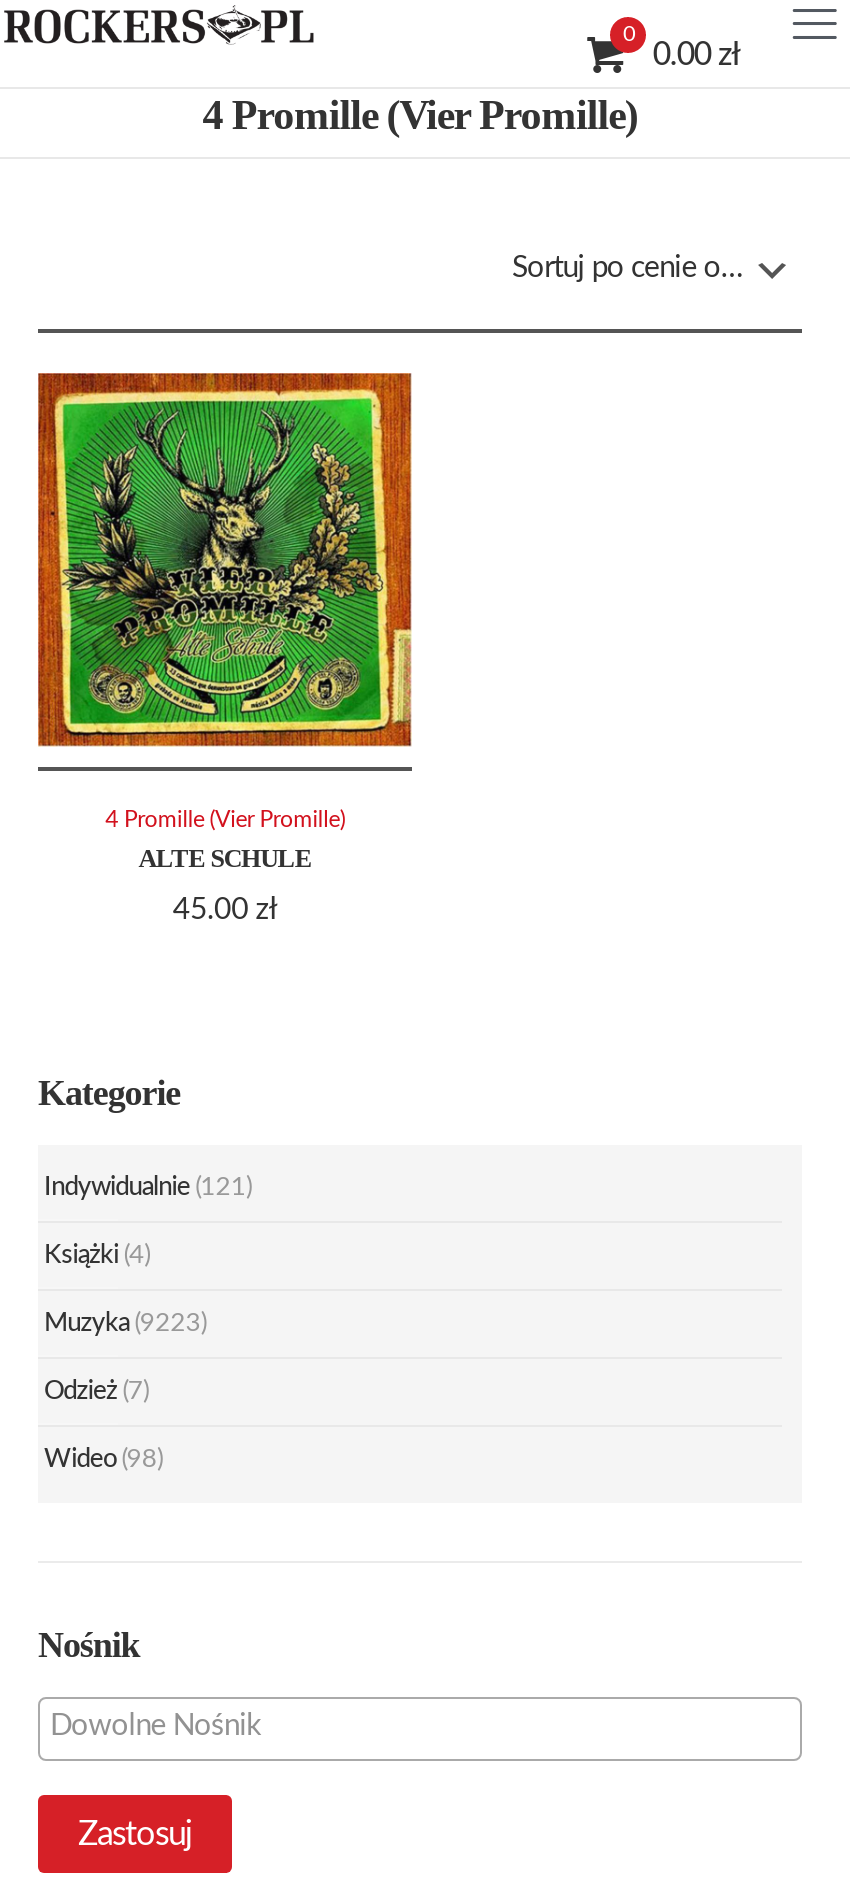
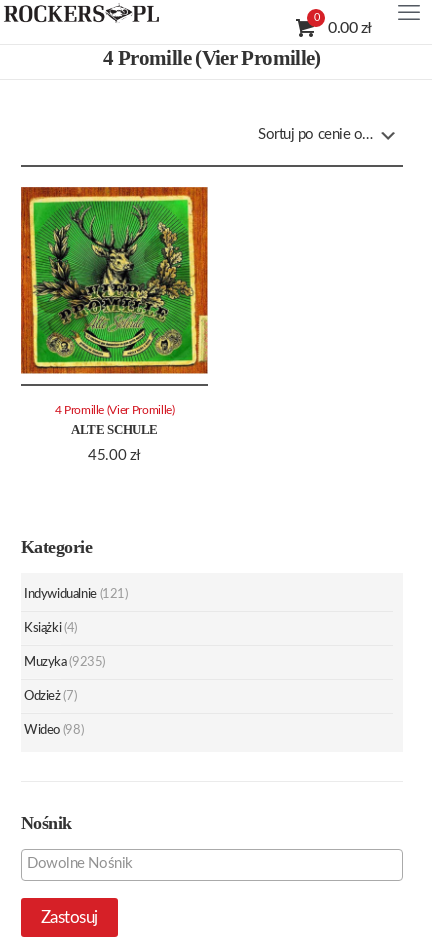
- Muzyka (9223)
+ Muzyka (9235)
